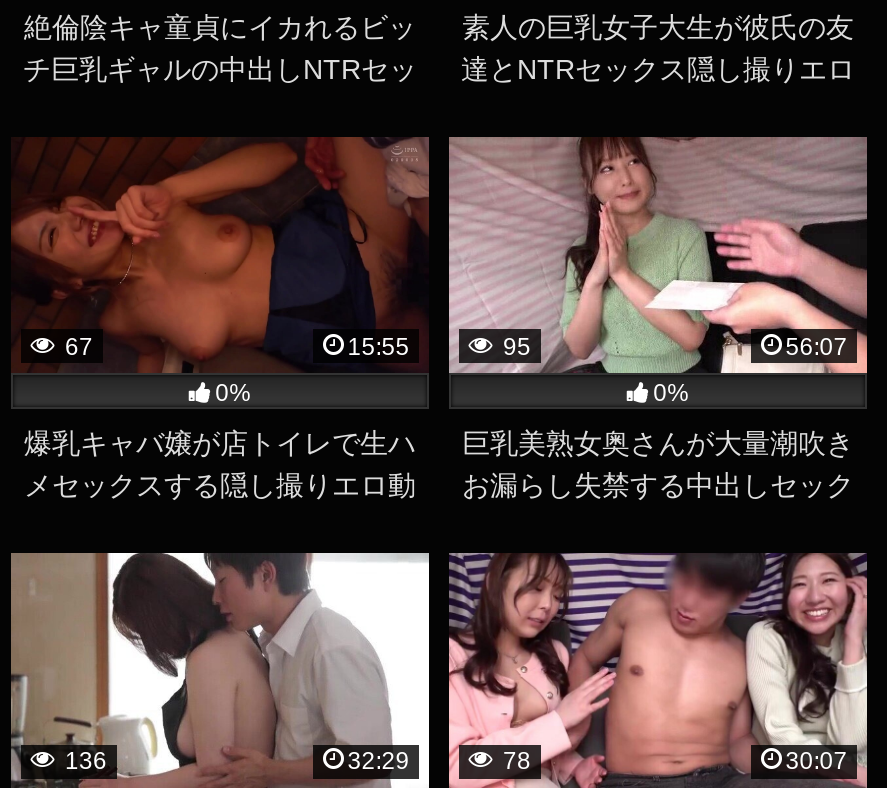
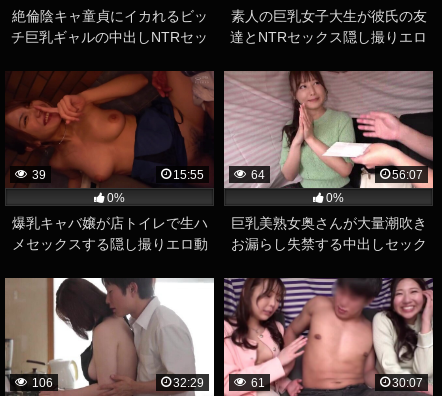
- 67
+ 39

- 95
+ 64

- 136
+ 106

- 78
+ 61
